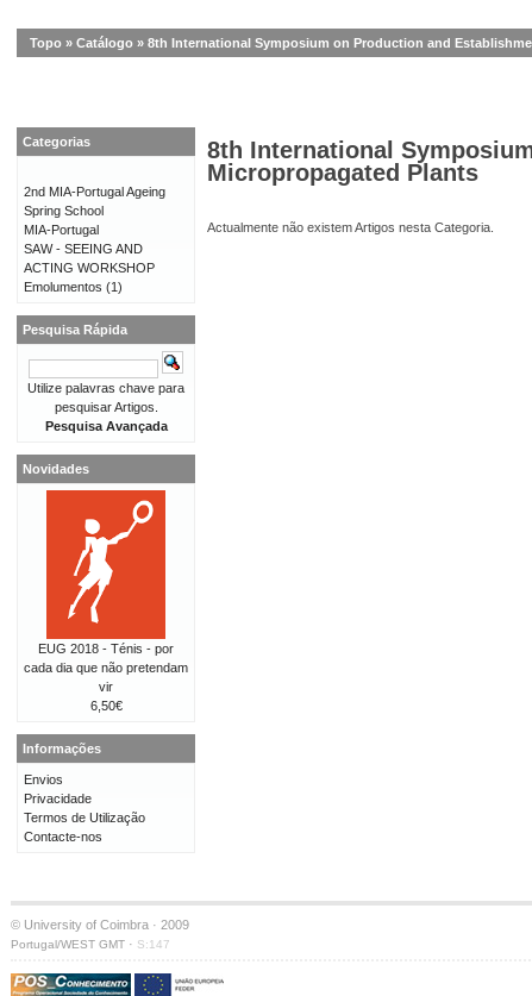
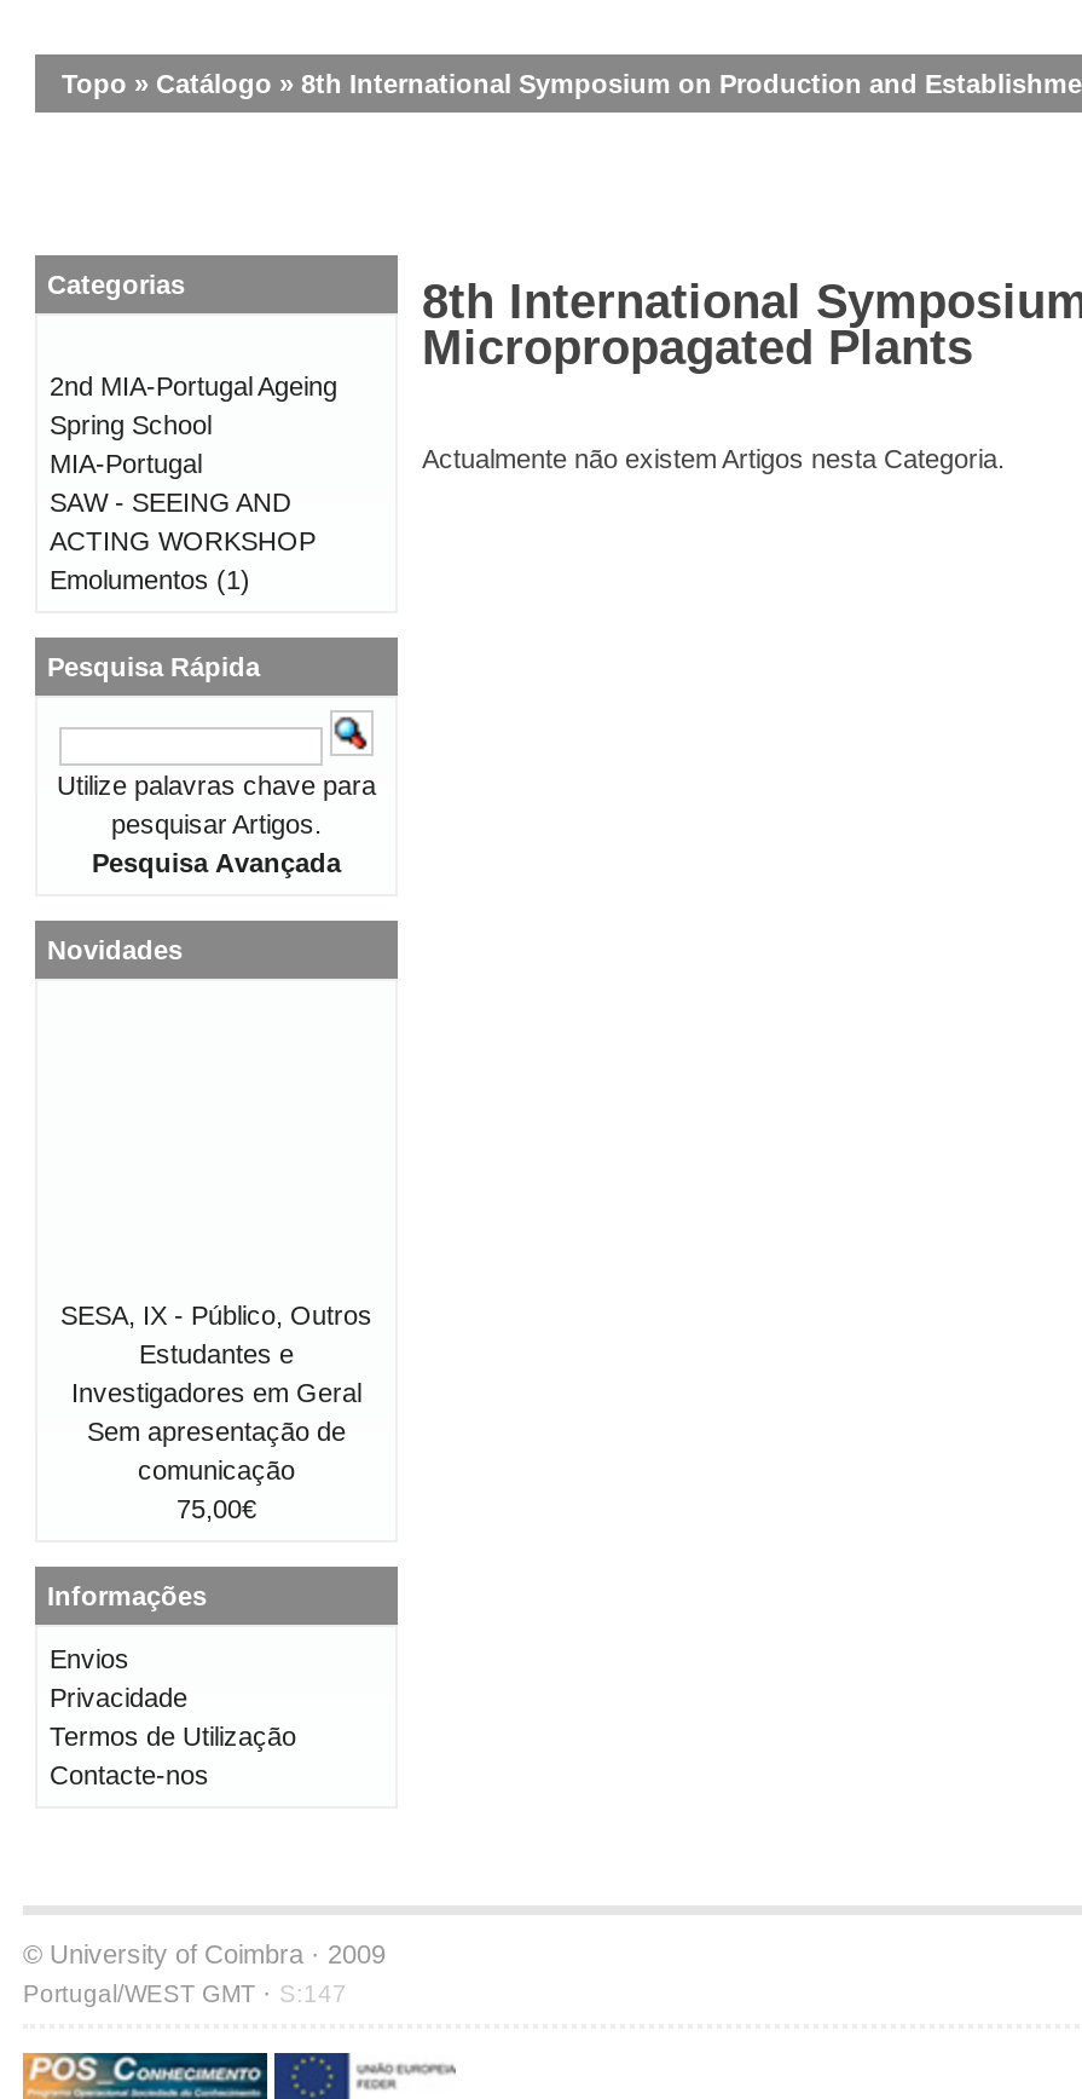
- [image]

- EUG 2018 - Ténis - por
- cada dia que não pretendam
- vir
- 6,50€
+ SESA, IX - Público, Outros
+ Estudantes e
+ Investigadores em Geral
+ Sem apresentação de
+ comunicação
+ 75,00€
